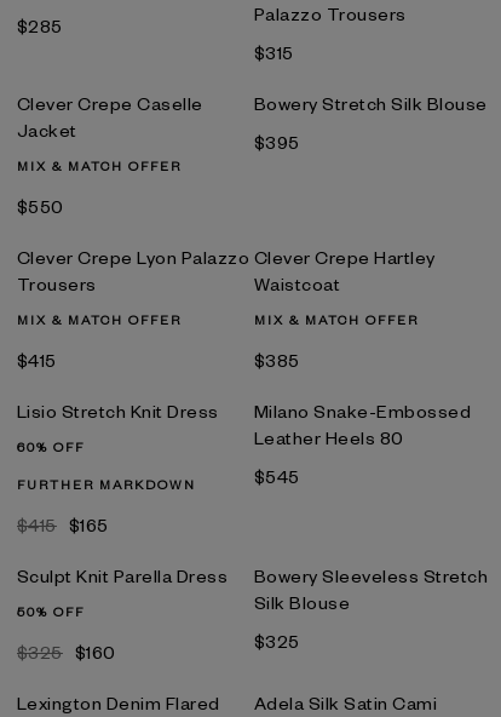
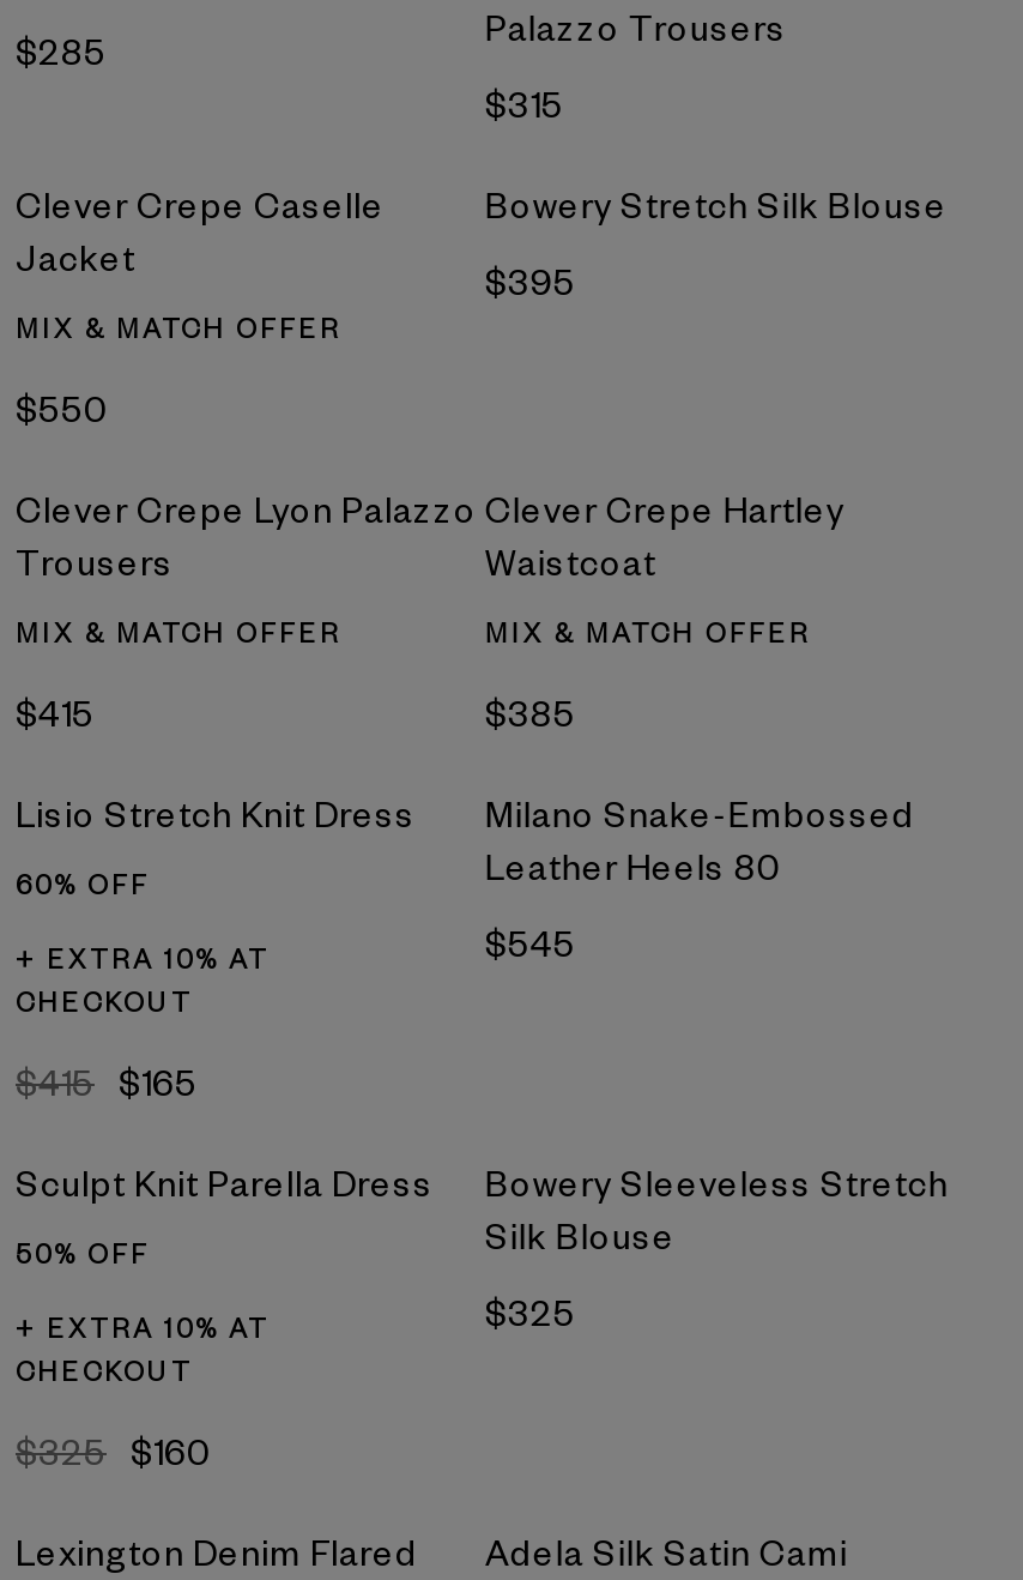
- FURTHER MARKDOWN
+ + EXTRA 10% AT
+ CHECKOUT

+ + EXTRA 10% AT
+ CHECKOUT
